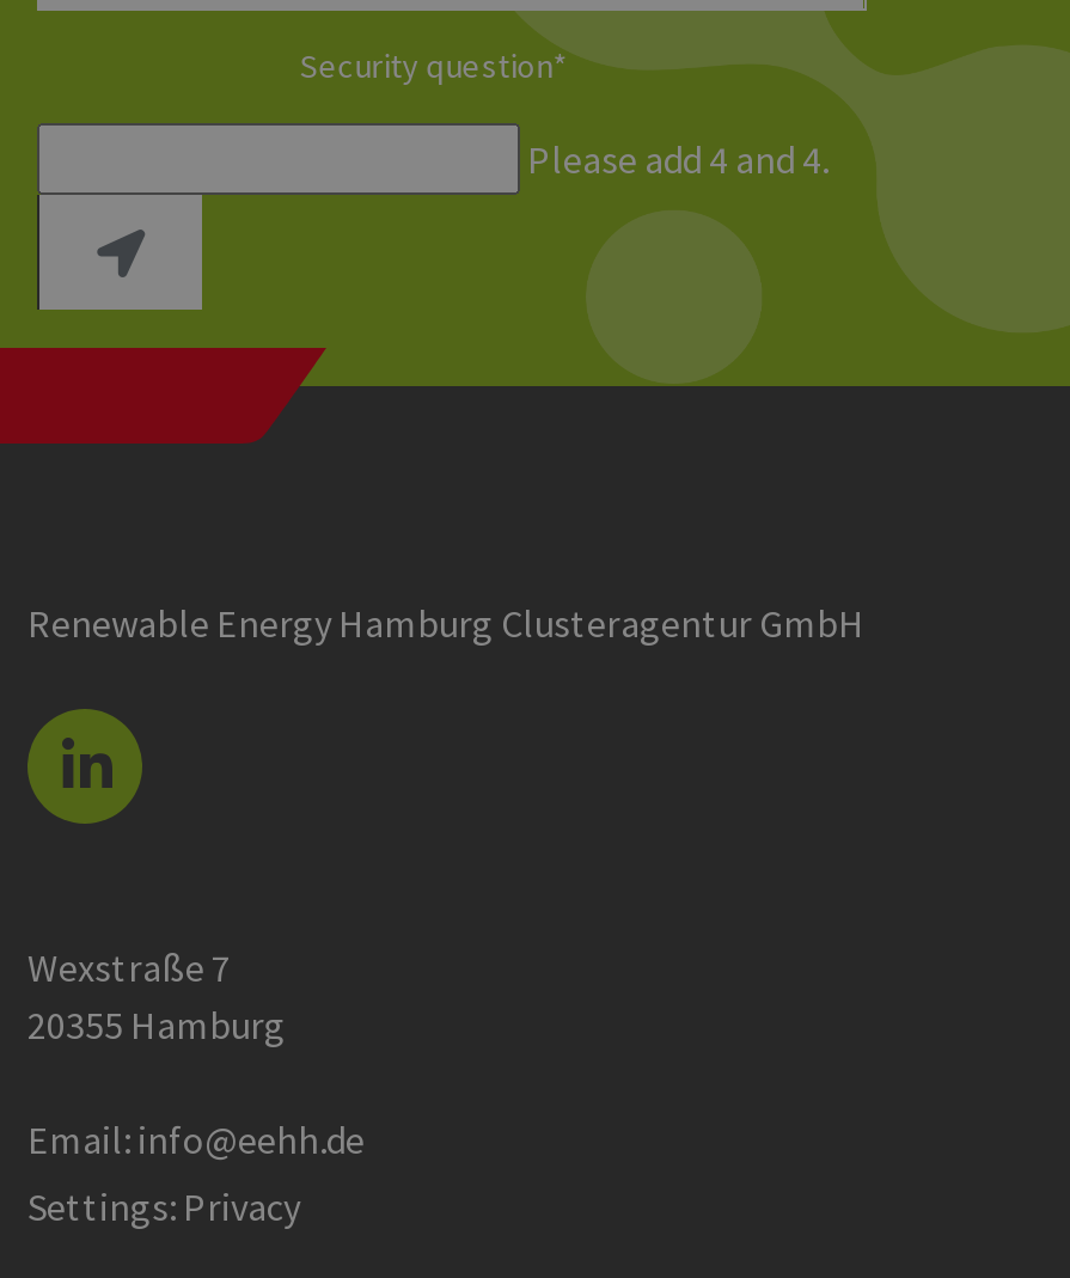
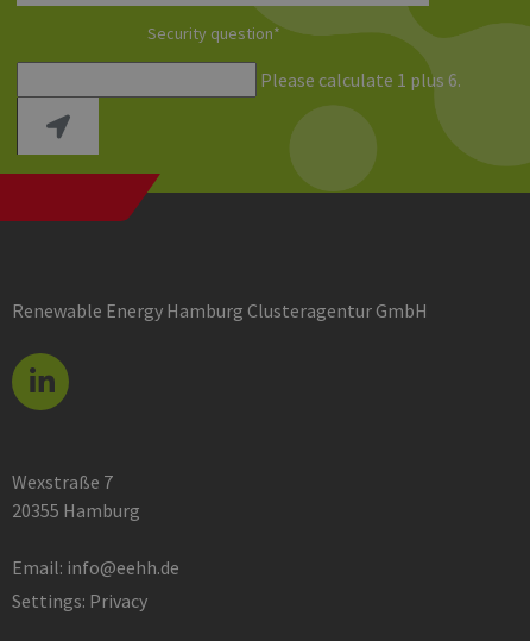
- Please add 4 and 4.
+ Please calculate 1 plus 6.
